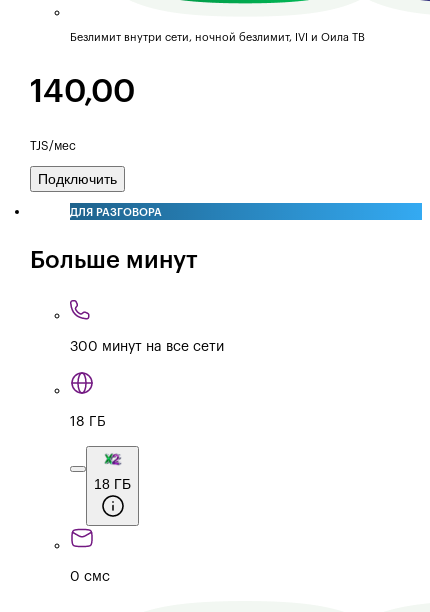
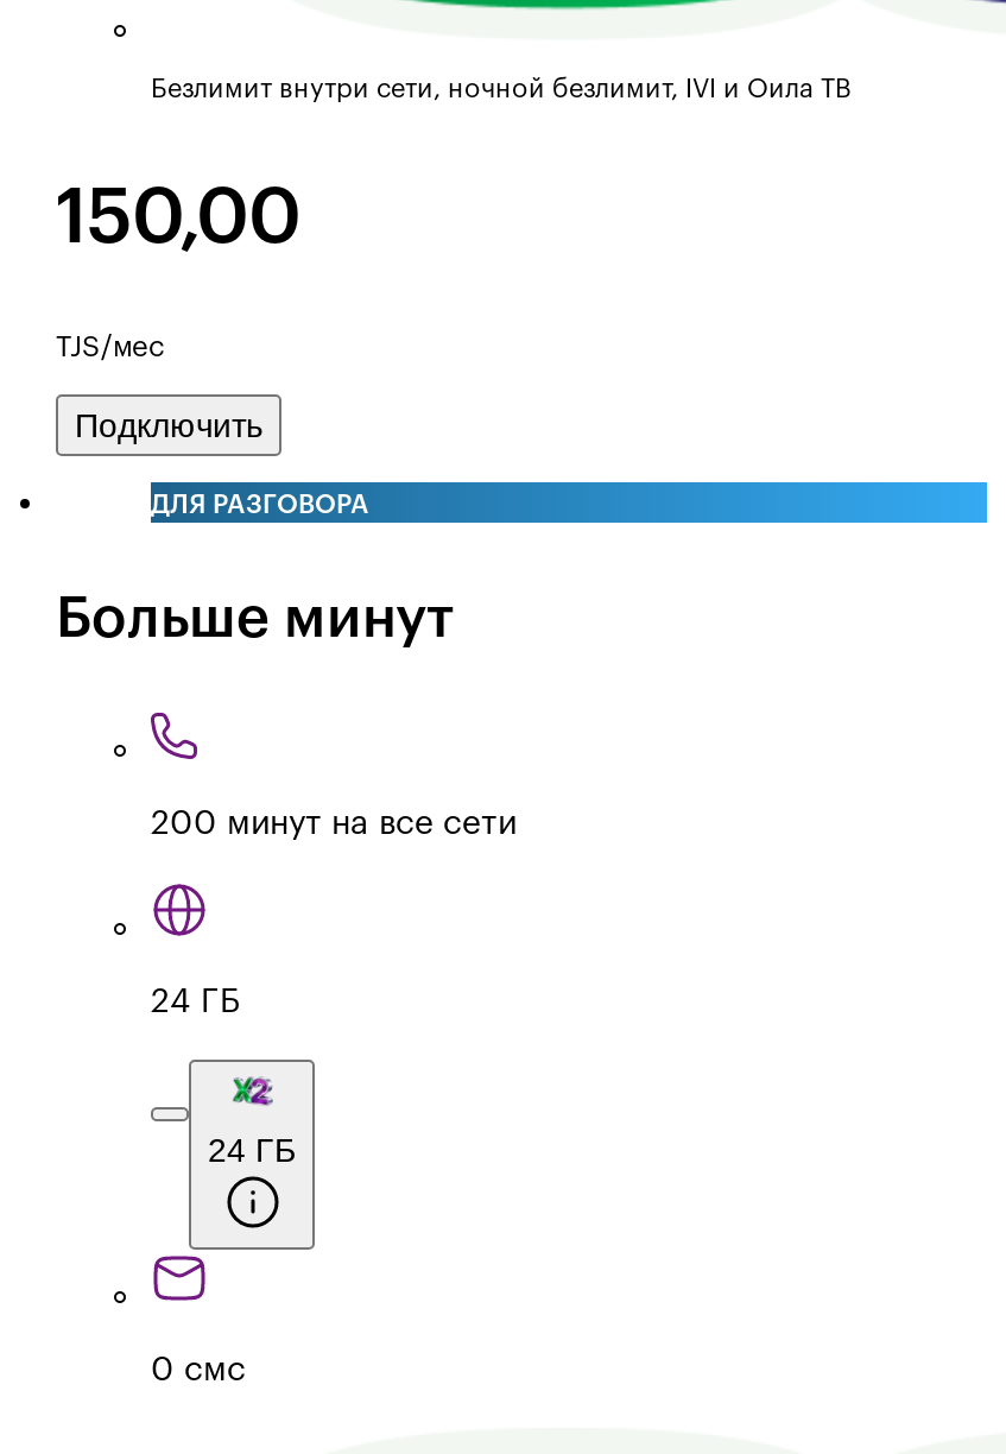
- 140,00
+ 150,00

- 300 минут на все сети
+ 200 минут на все сети

- 18 ГБ
+ 24 ГБ

- 18 ГБ
+ 24 ГБ
